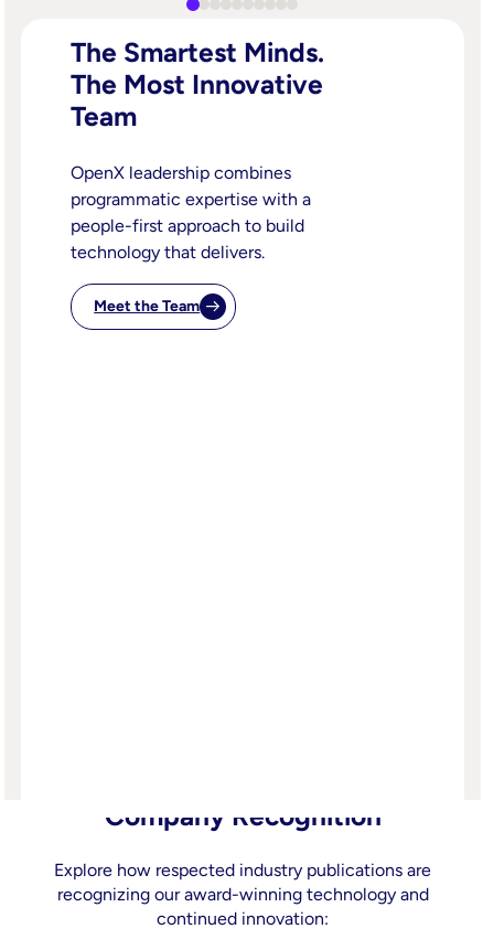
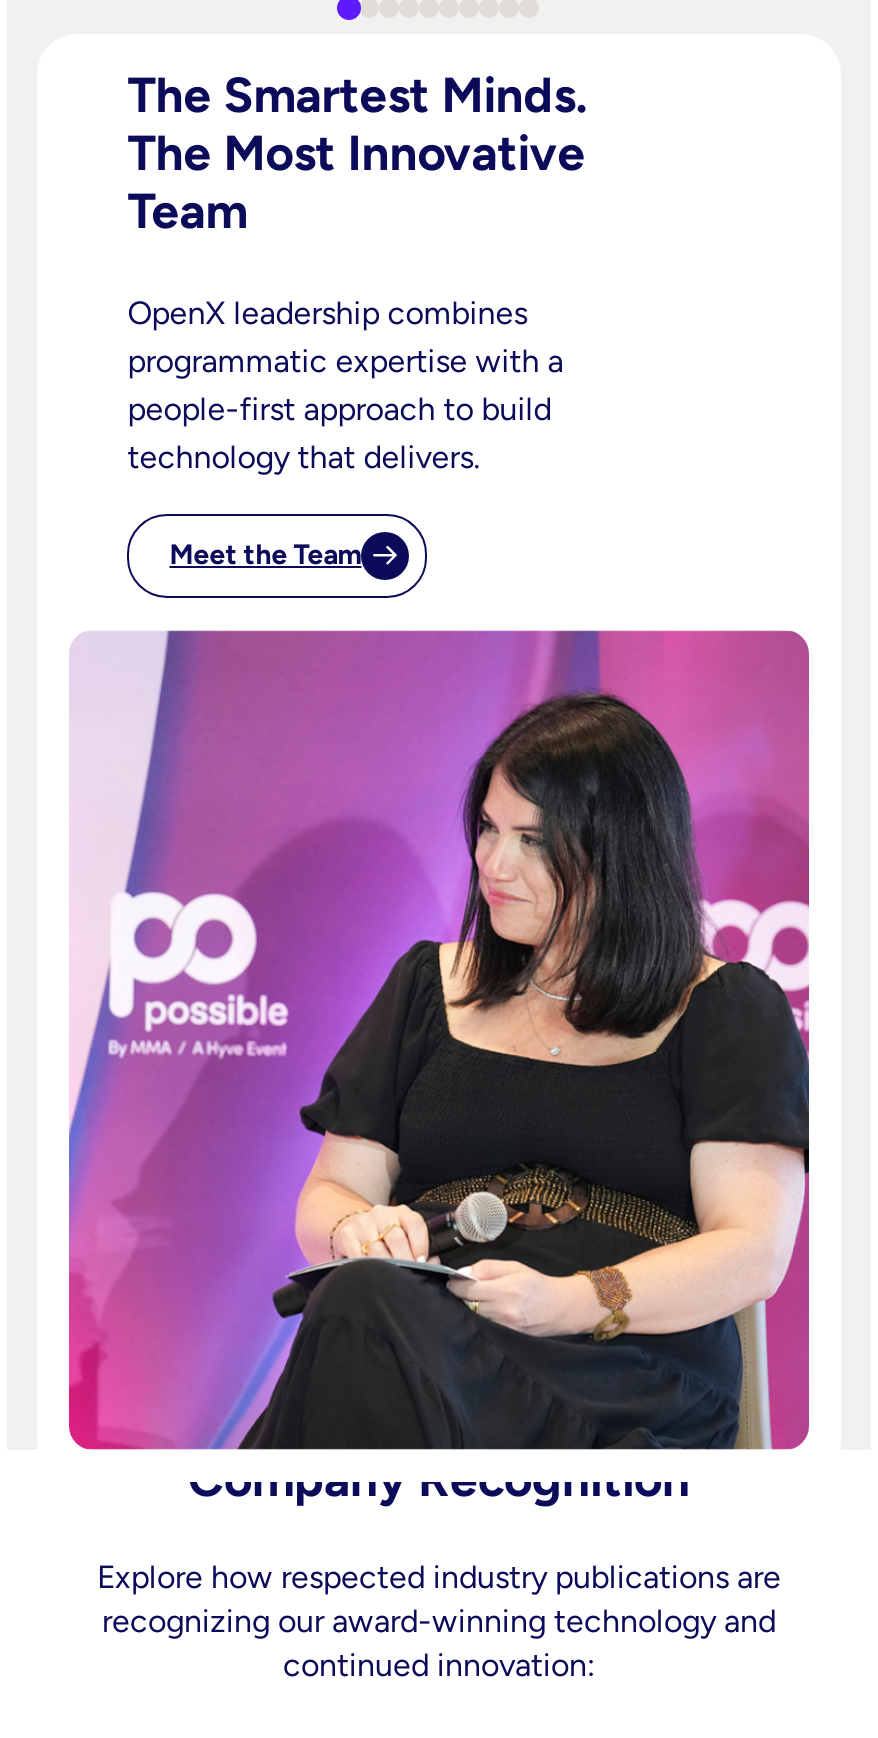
+ [image]
